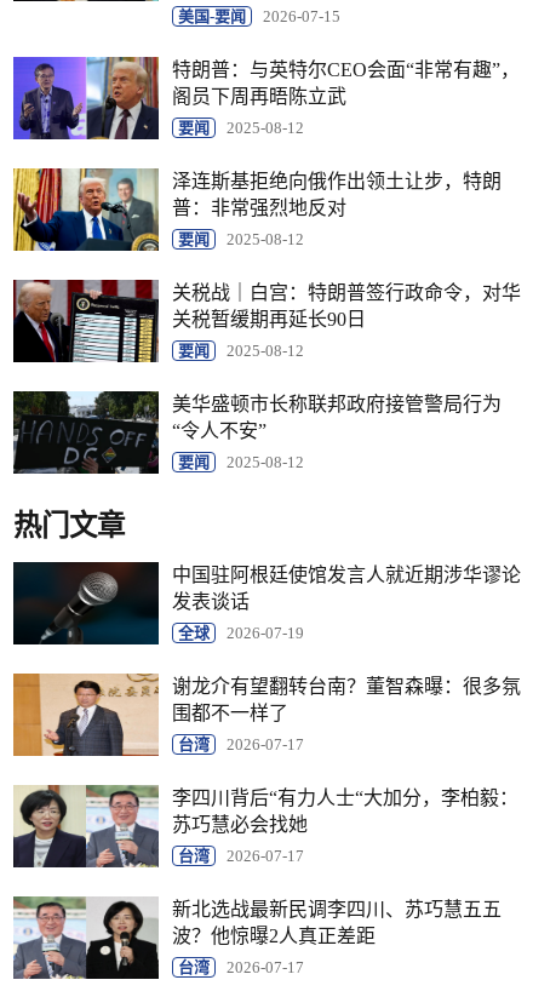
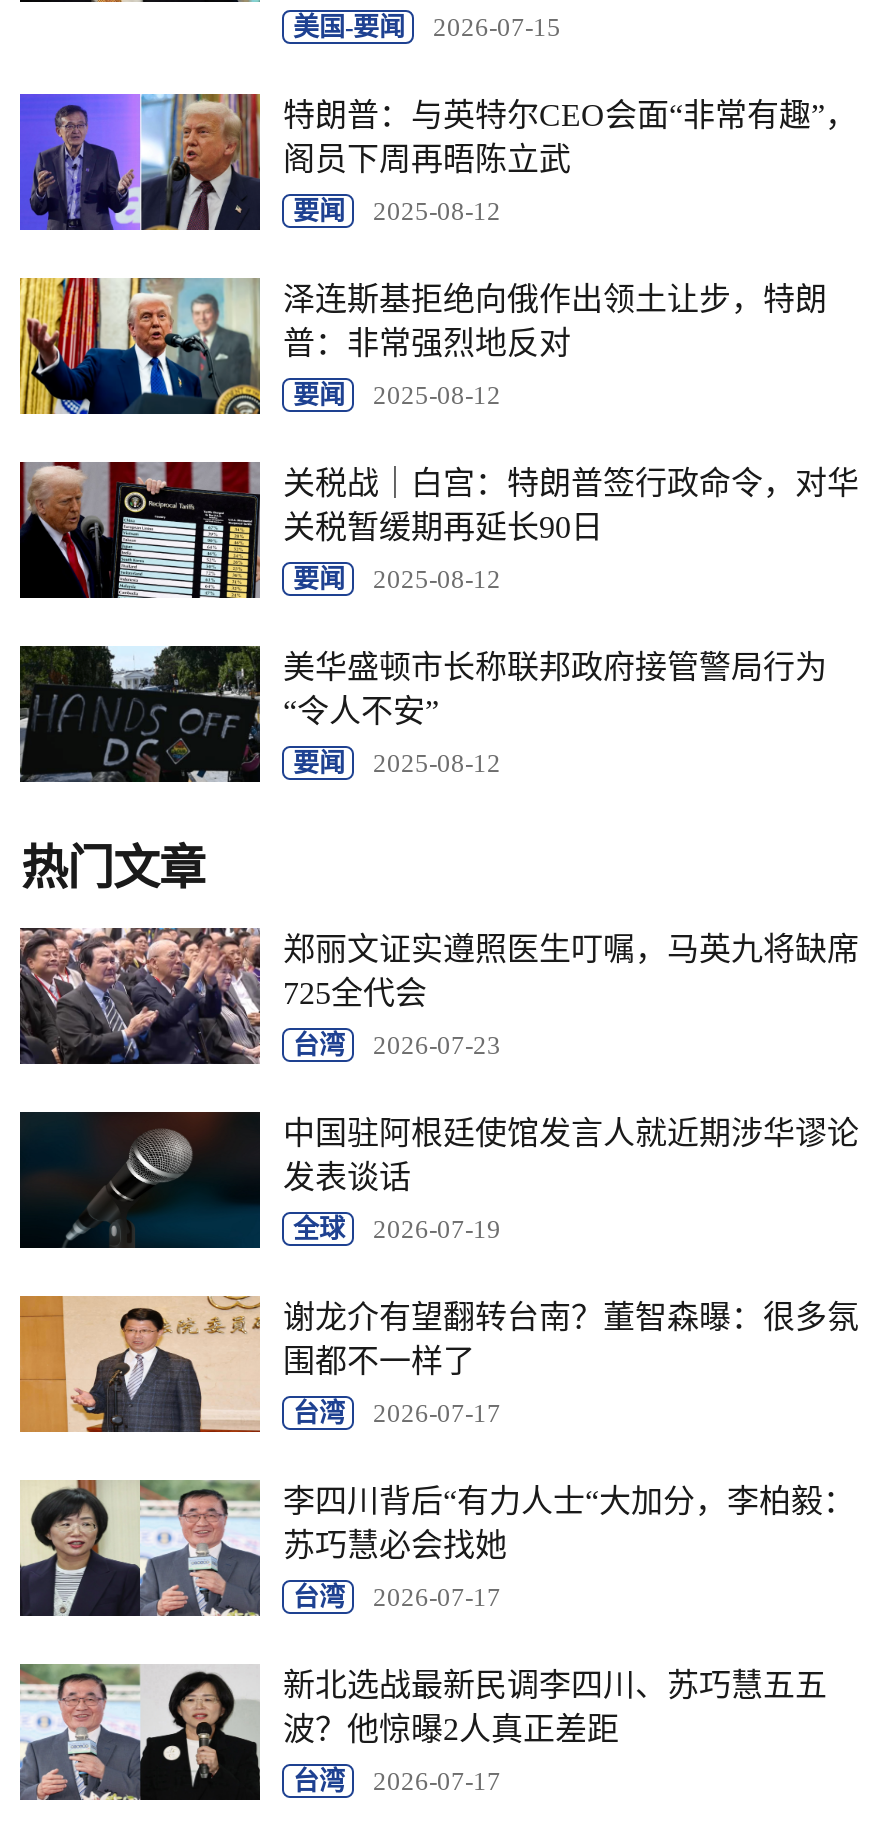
+ [image]
+ 郑丽文证实遵照医生叮嘱，马英九将缺席
+ 725全代会
+ 台湾
+ 2026-07-23
